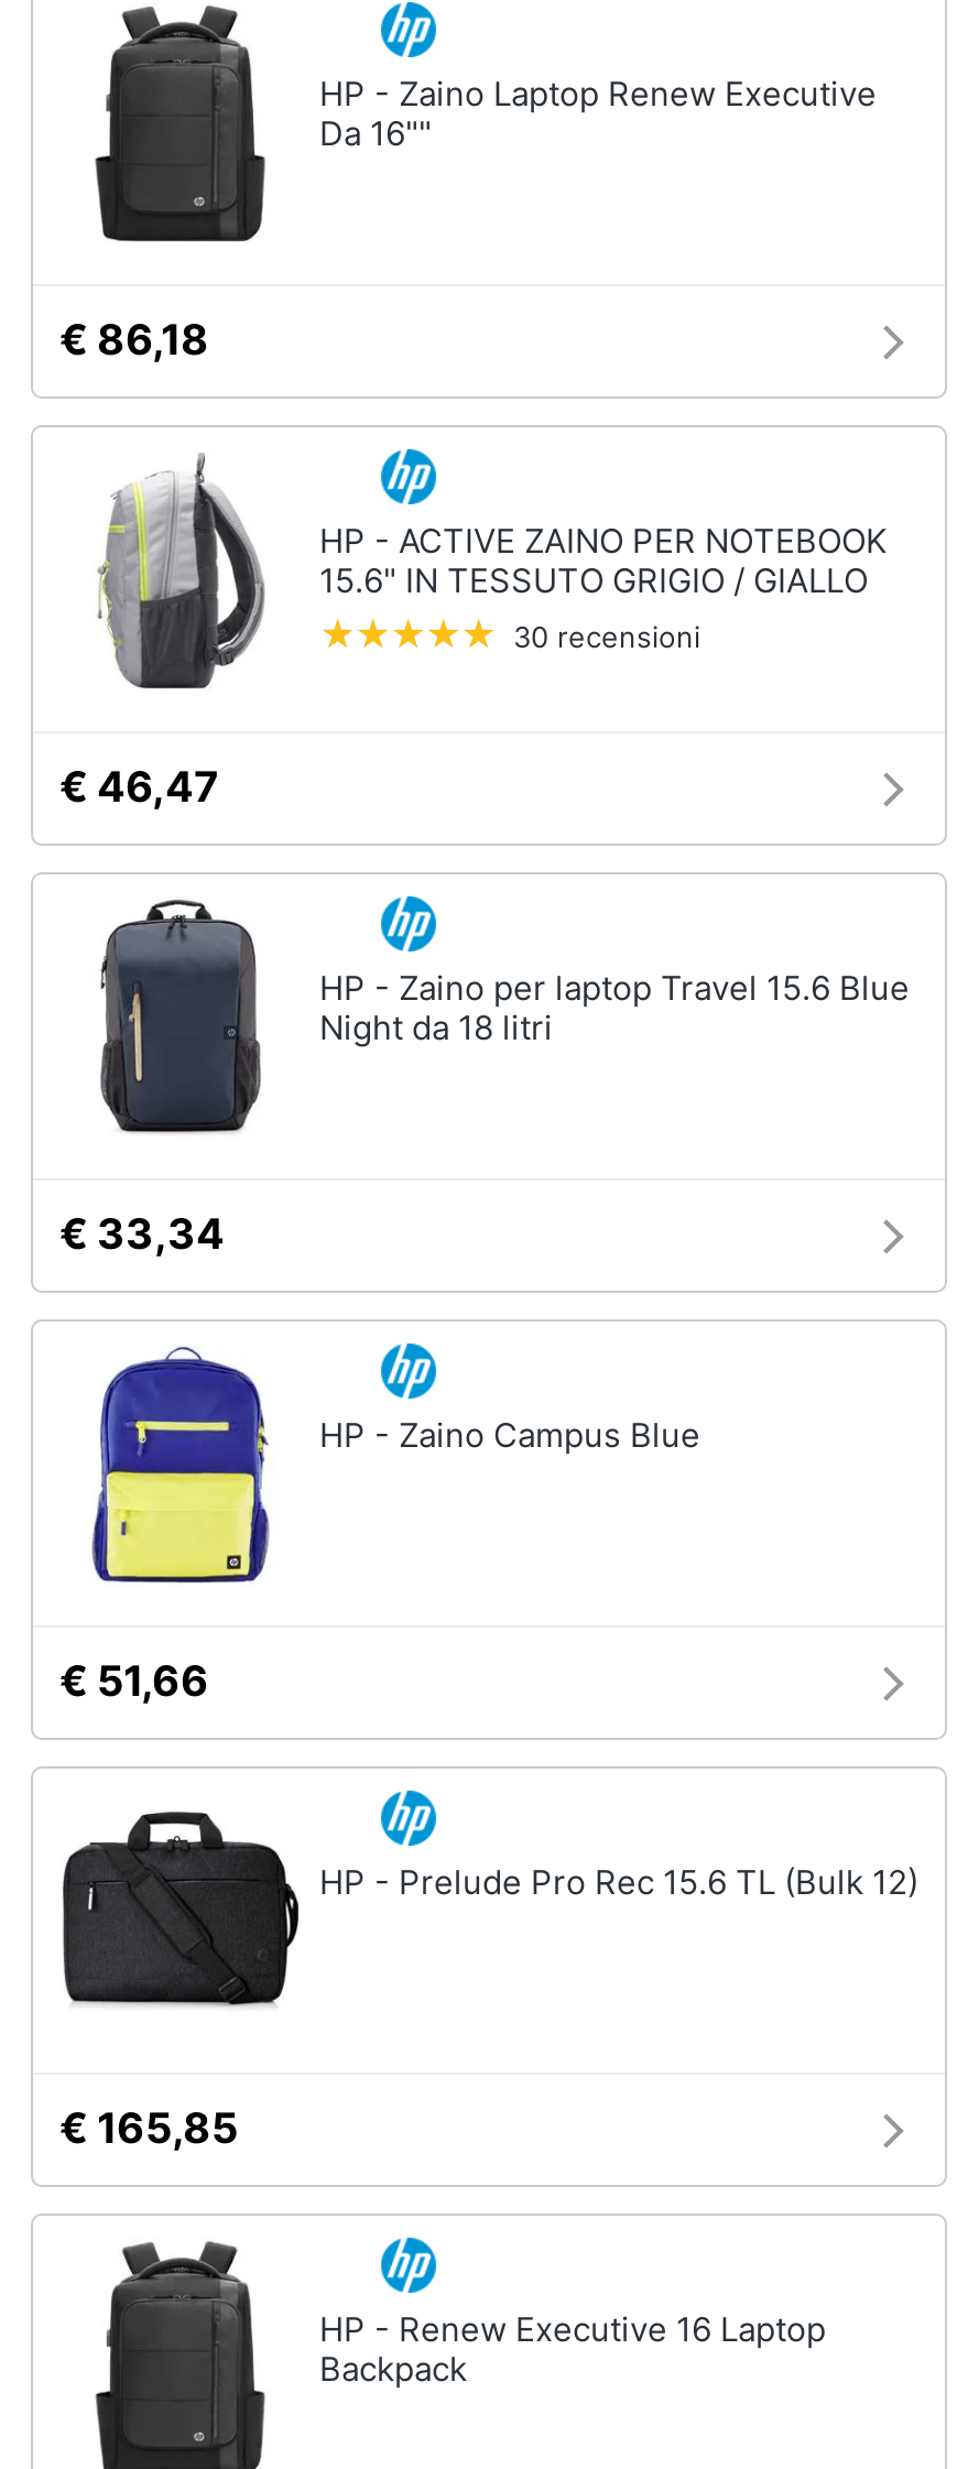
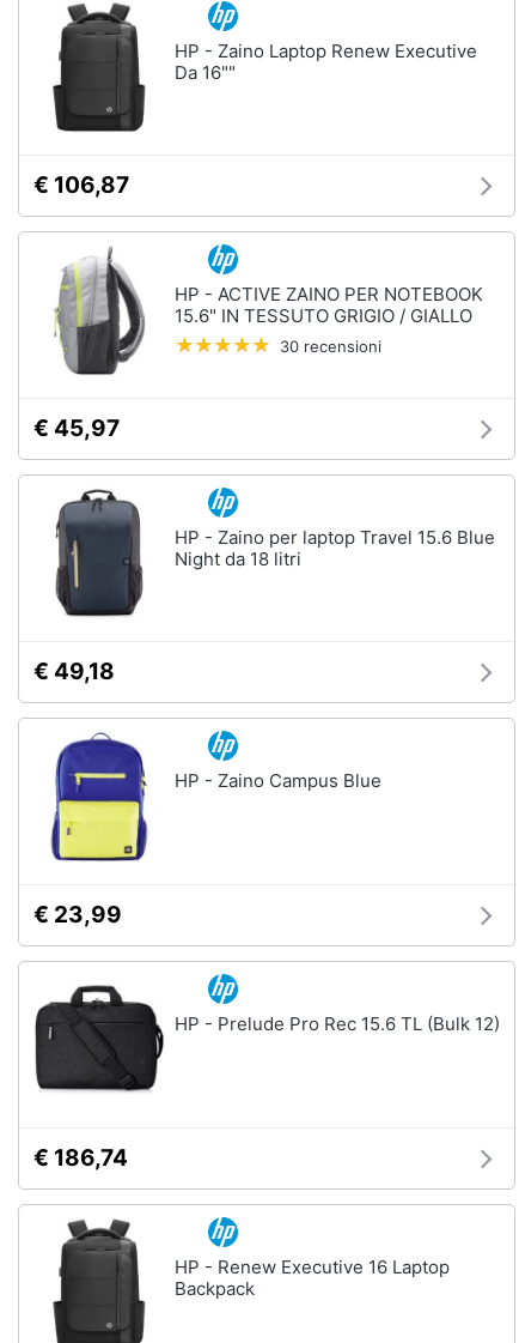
- € 86,18
+ € 106,87

- € 46,47
+ € 45,97

- € 33,34
+ € 49,18

- € 51,66
+ € 23,99

- € 165,85
+ € 186,74
